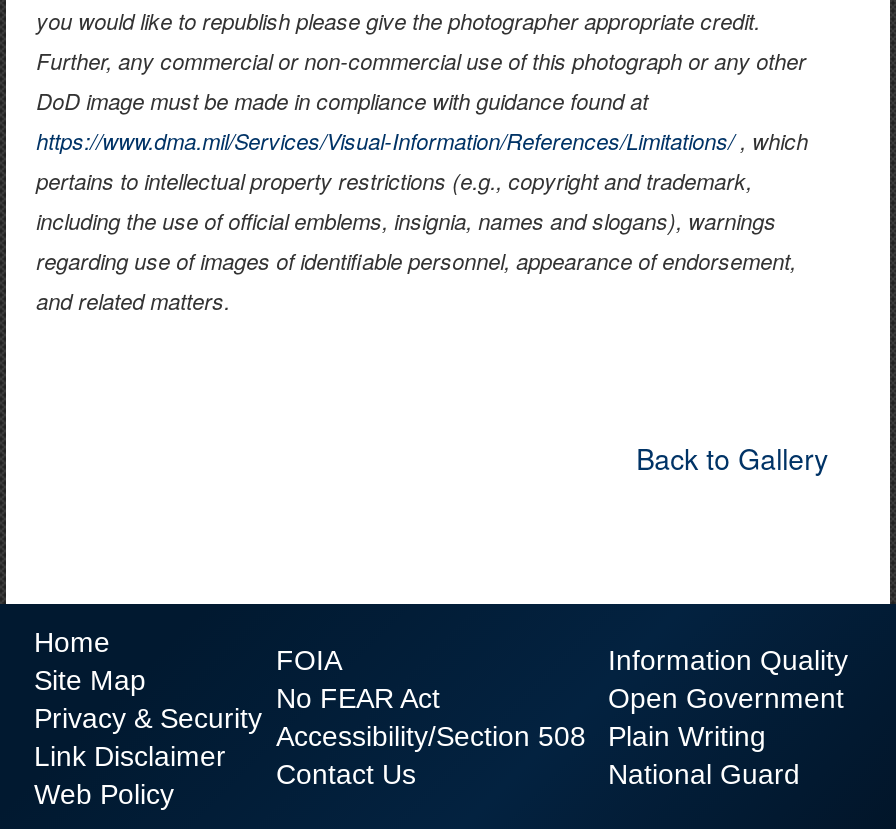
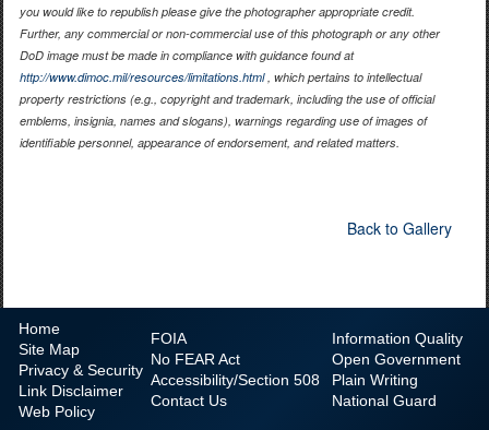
- https://www.dma.mil/Services/Visual-Information/References/Limitations/, which
- pertains to intellectual property restrictions (e.g., copyright and trademark,
- including the use of official emblems, insignia, names and slogans), warnings
- regarding use of images of identifiable personnel, appearance of endorsement,
- and related matters.
+ http://www.dimoc.mil/resources/limitations.html, which pertains to intellectual
+ property restrictions (e.g., copyright and trademark, including the use of official
+ emblems, insignia, names and slogans), warnings regarding use of images of
+ identifiable personnel, appearance of endorsement, and related matters.
